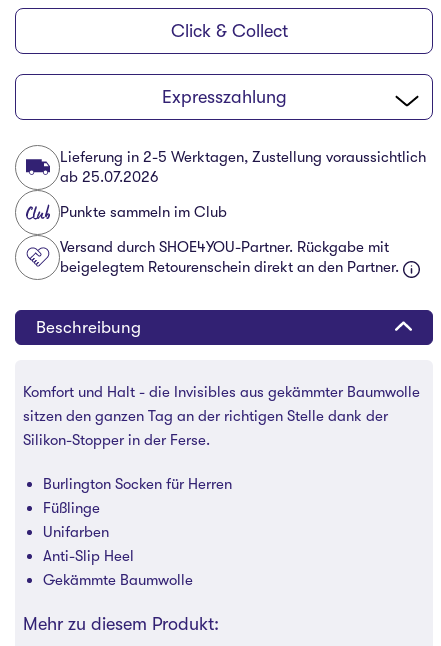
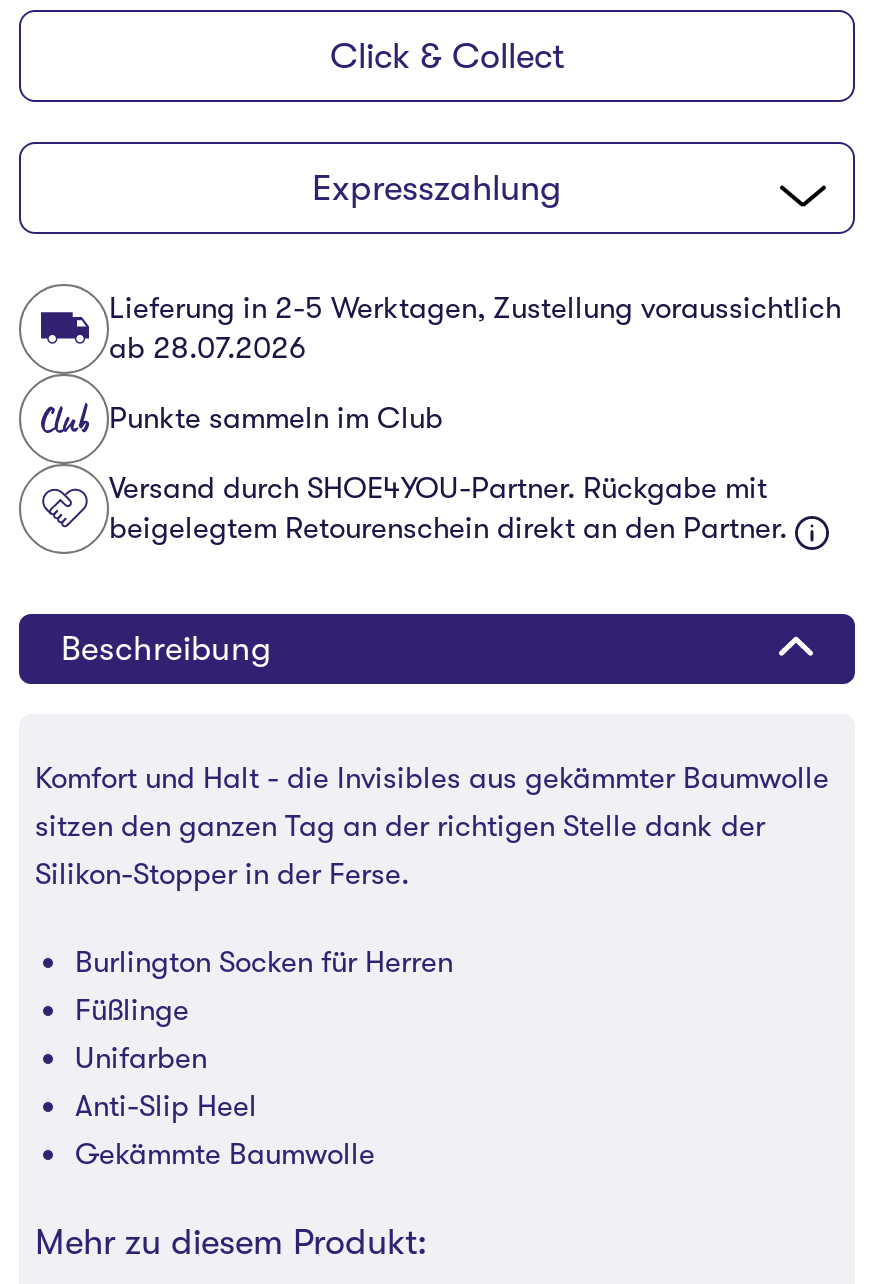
- ab 25.07.2026
+ ab 28.07.2026
